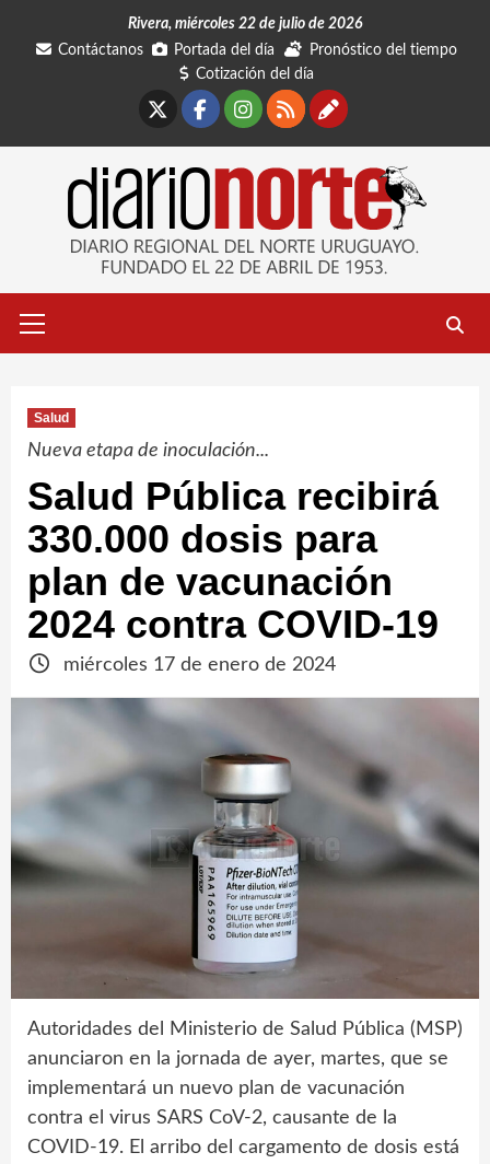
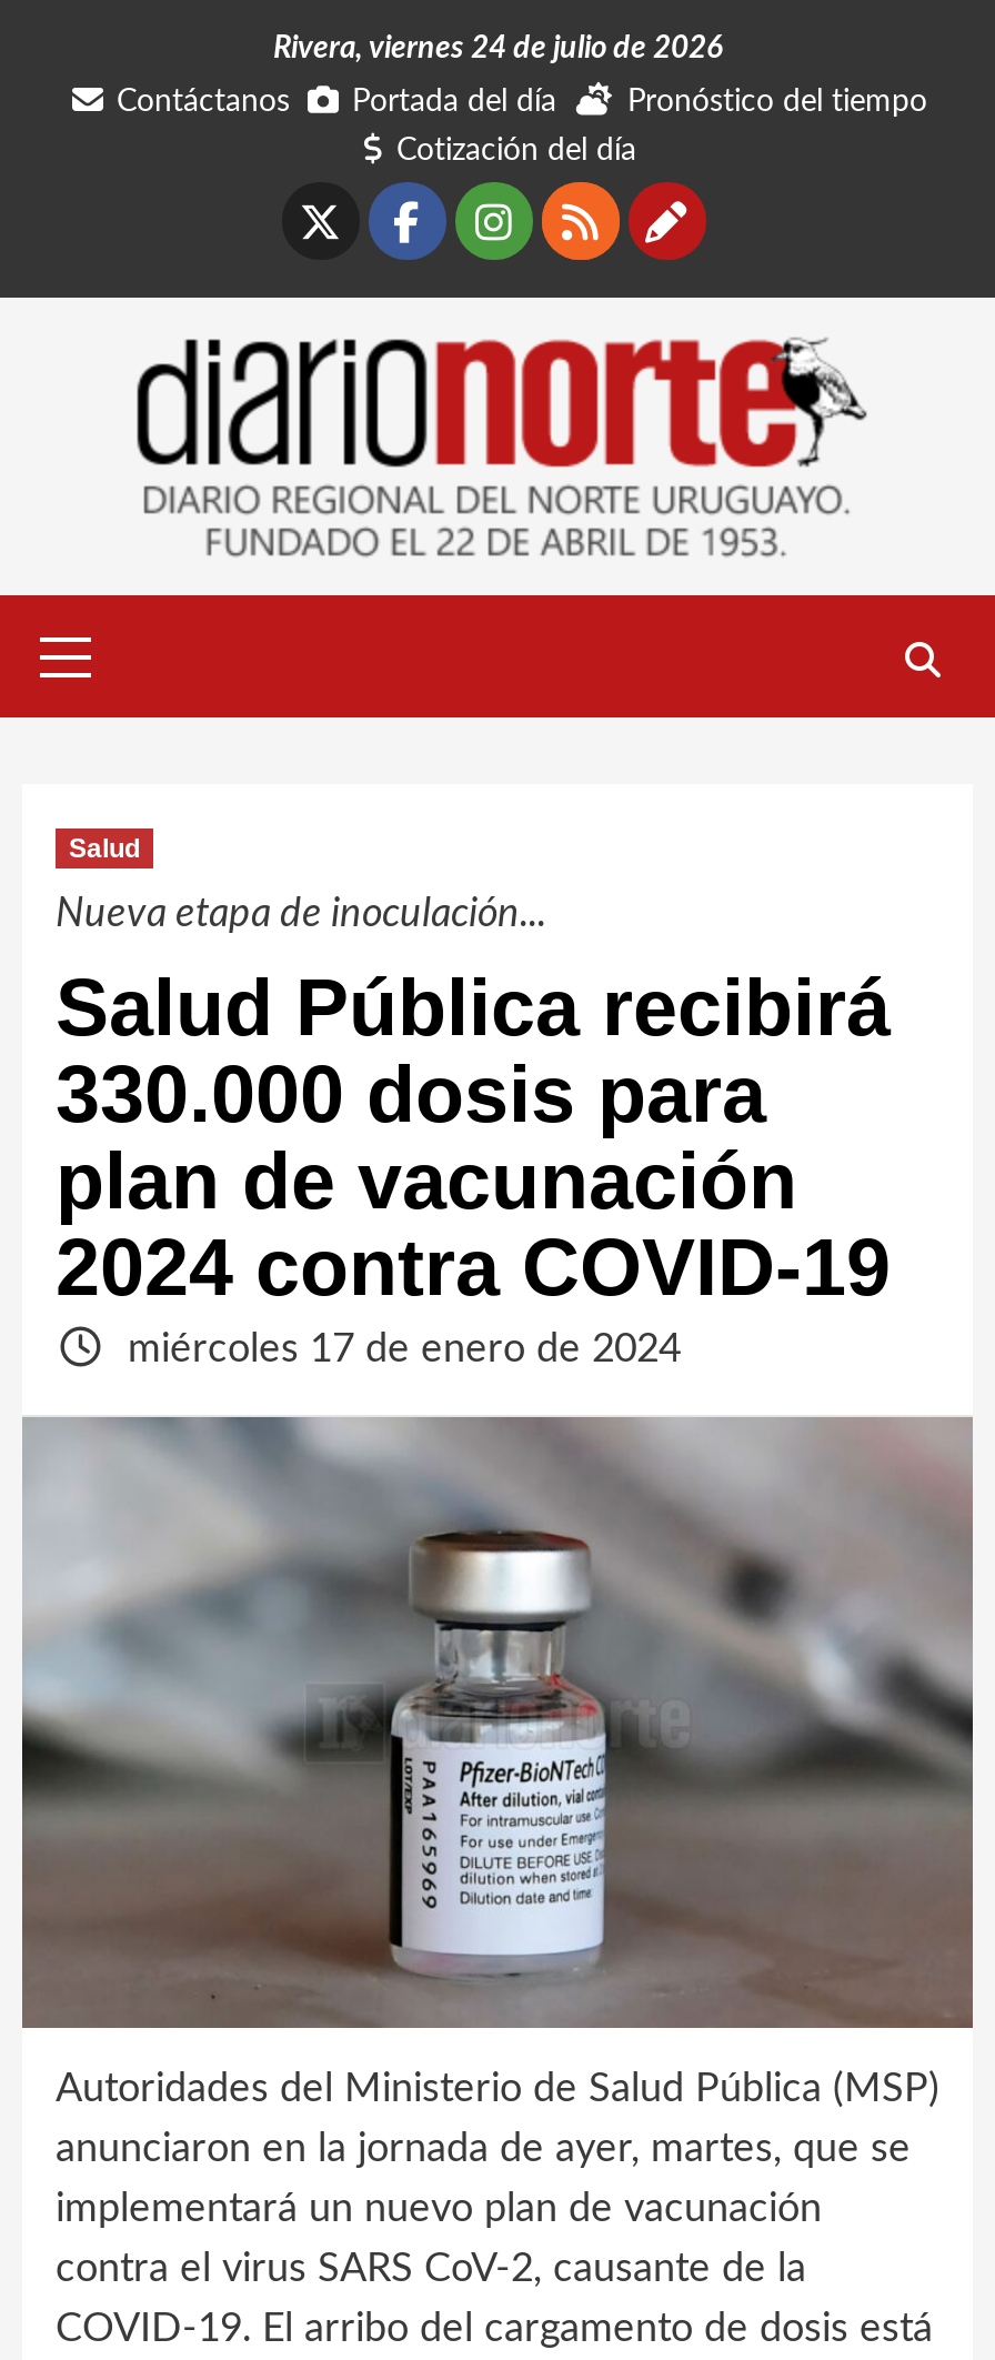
- Rivera, miércoles 22 de julio de 2026
+ Rivera, viernes 24 de julio de 2026
